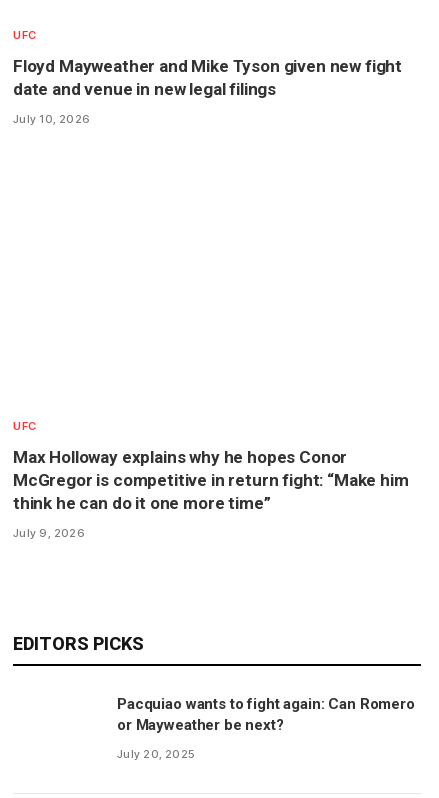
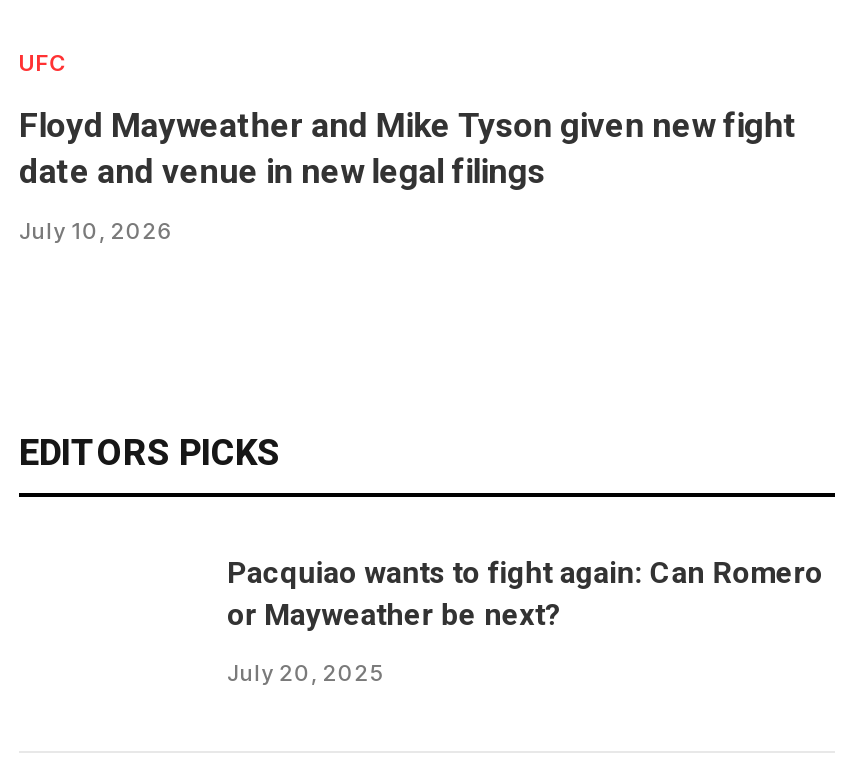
- UFC
- Max Holloway explains why he hopes Conor
- McGregor is competitive in return fight: “Make him
- think he can do it one more time”
- July 9, 2026
